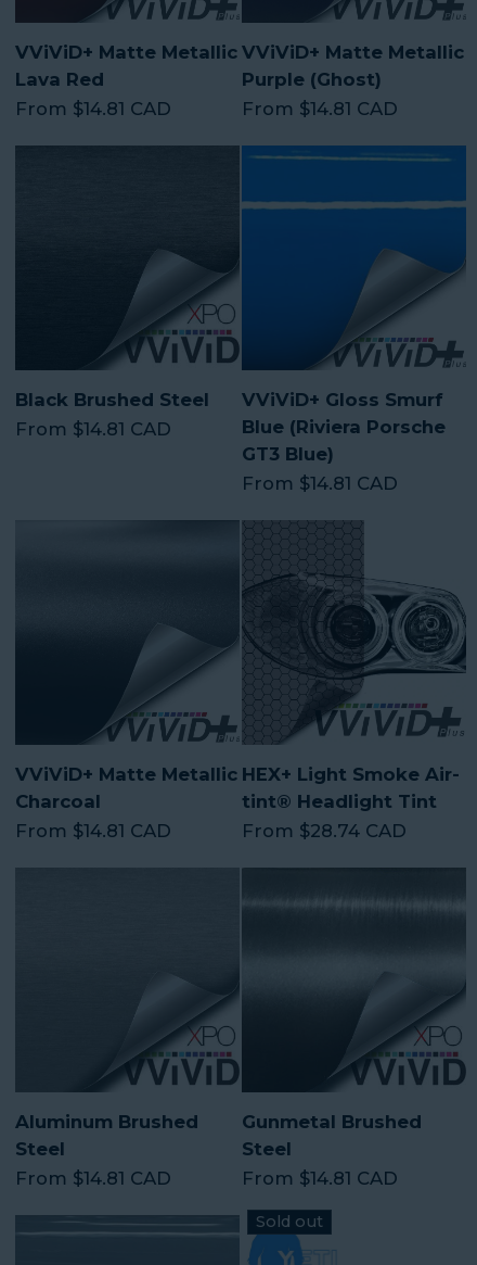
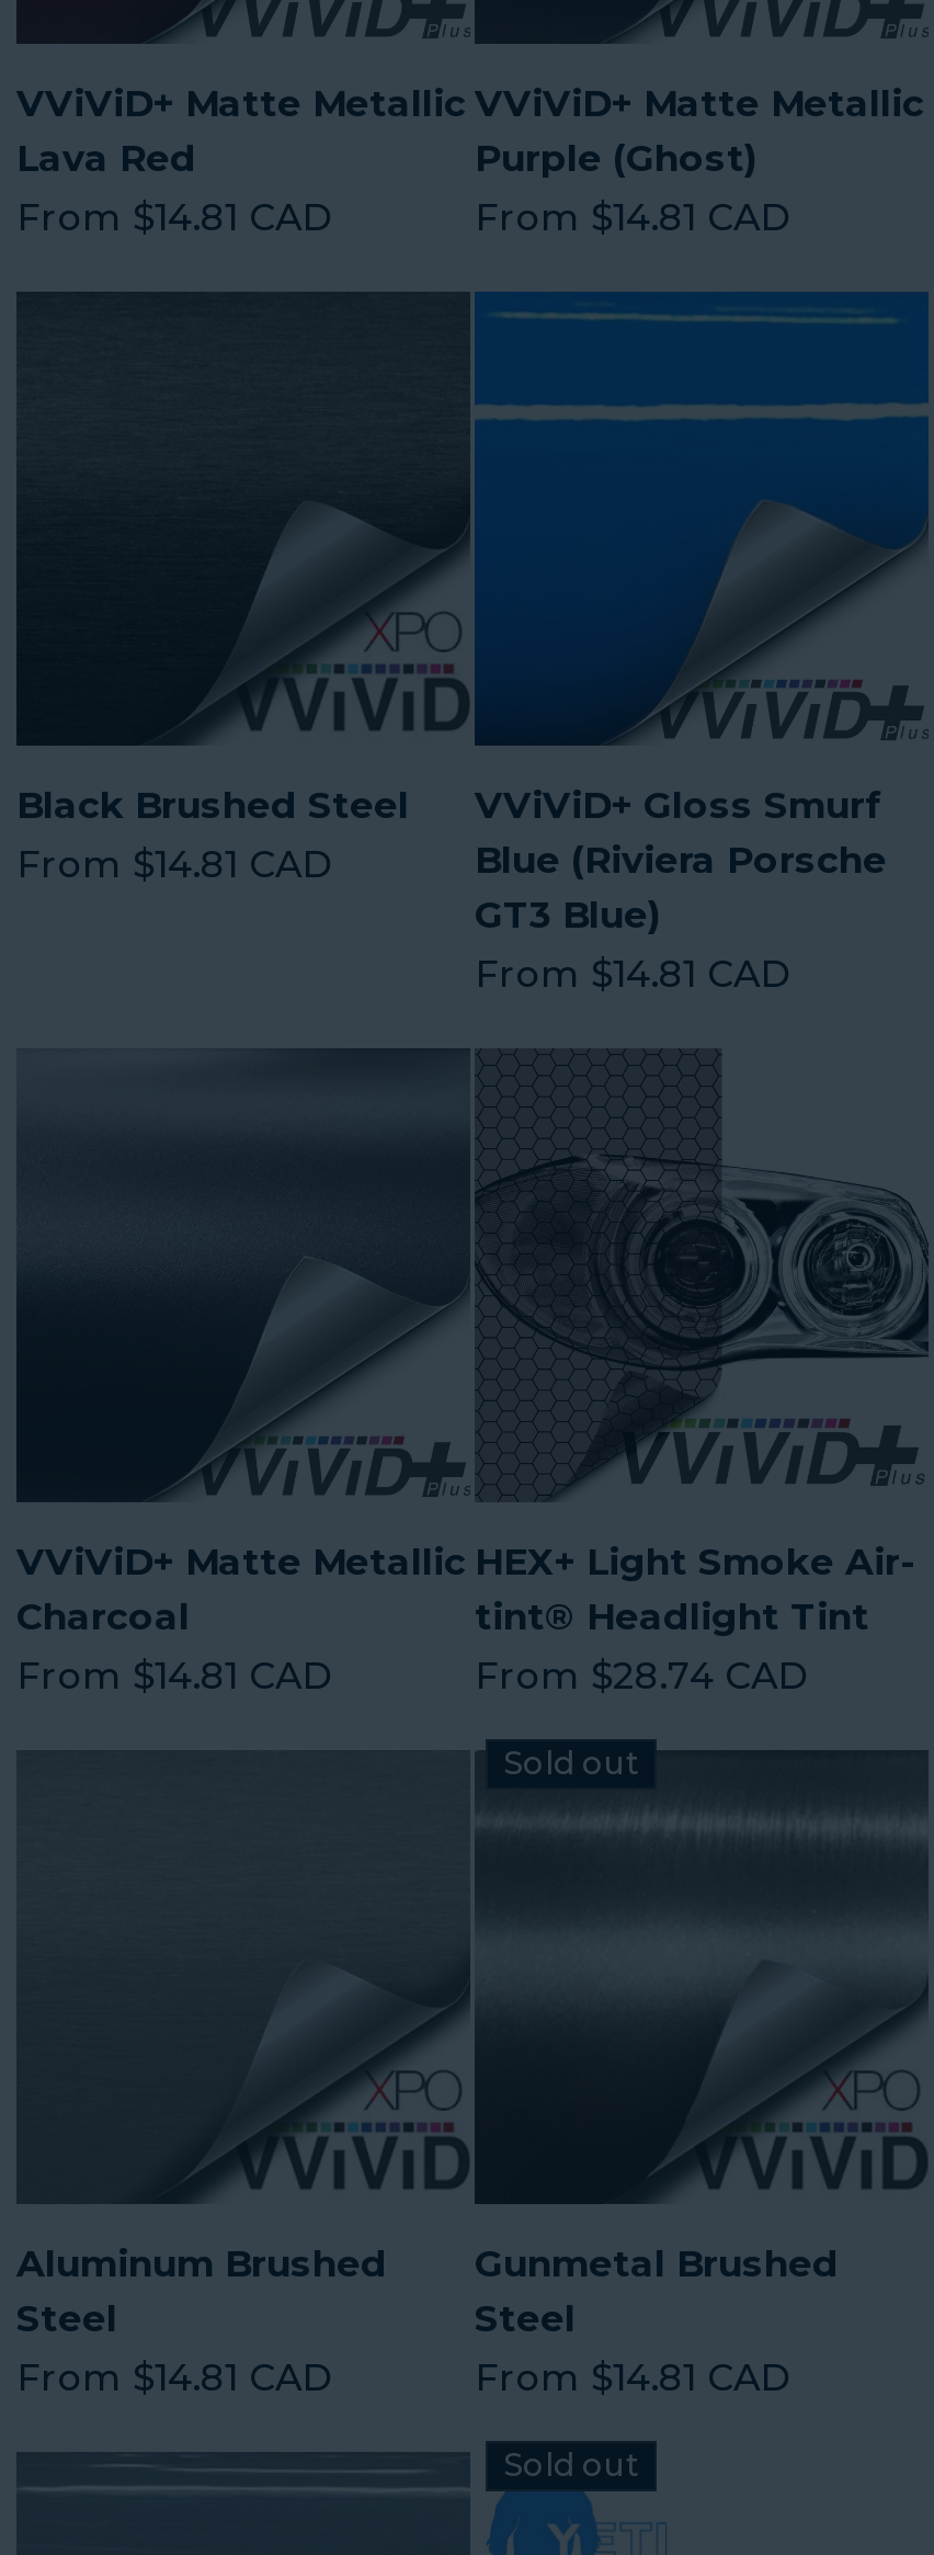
+ Sold out
